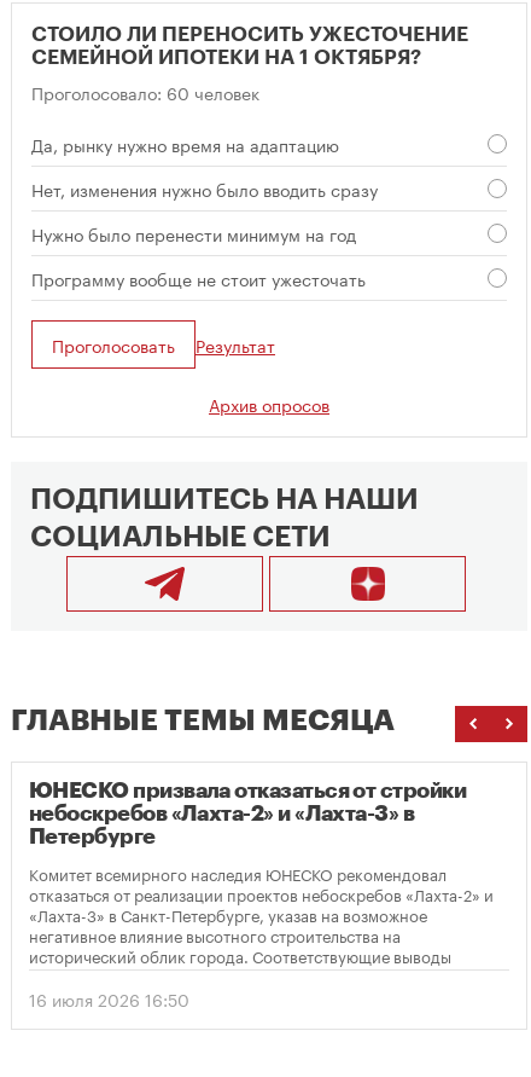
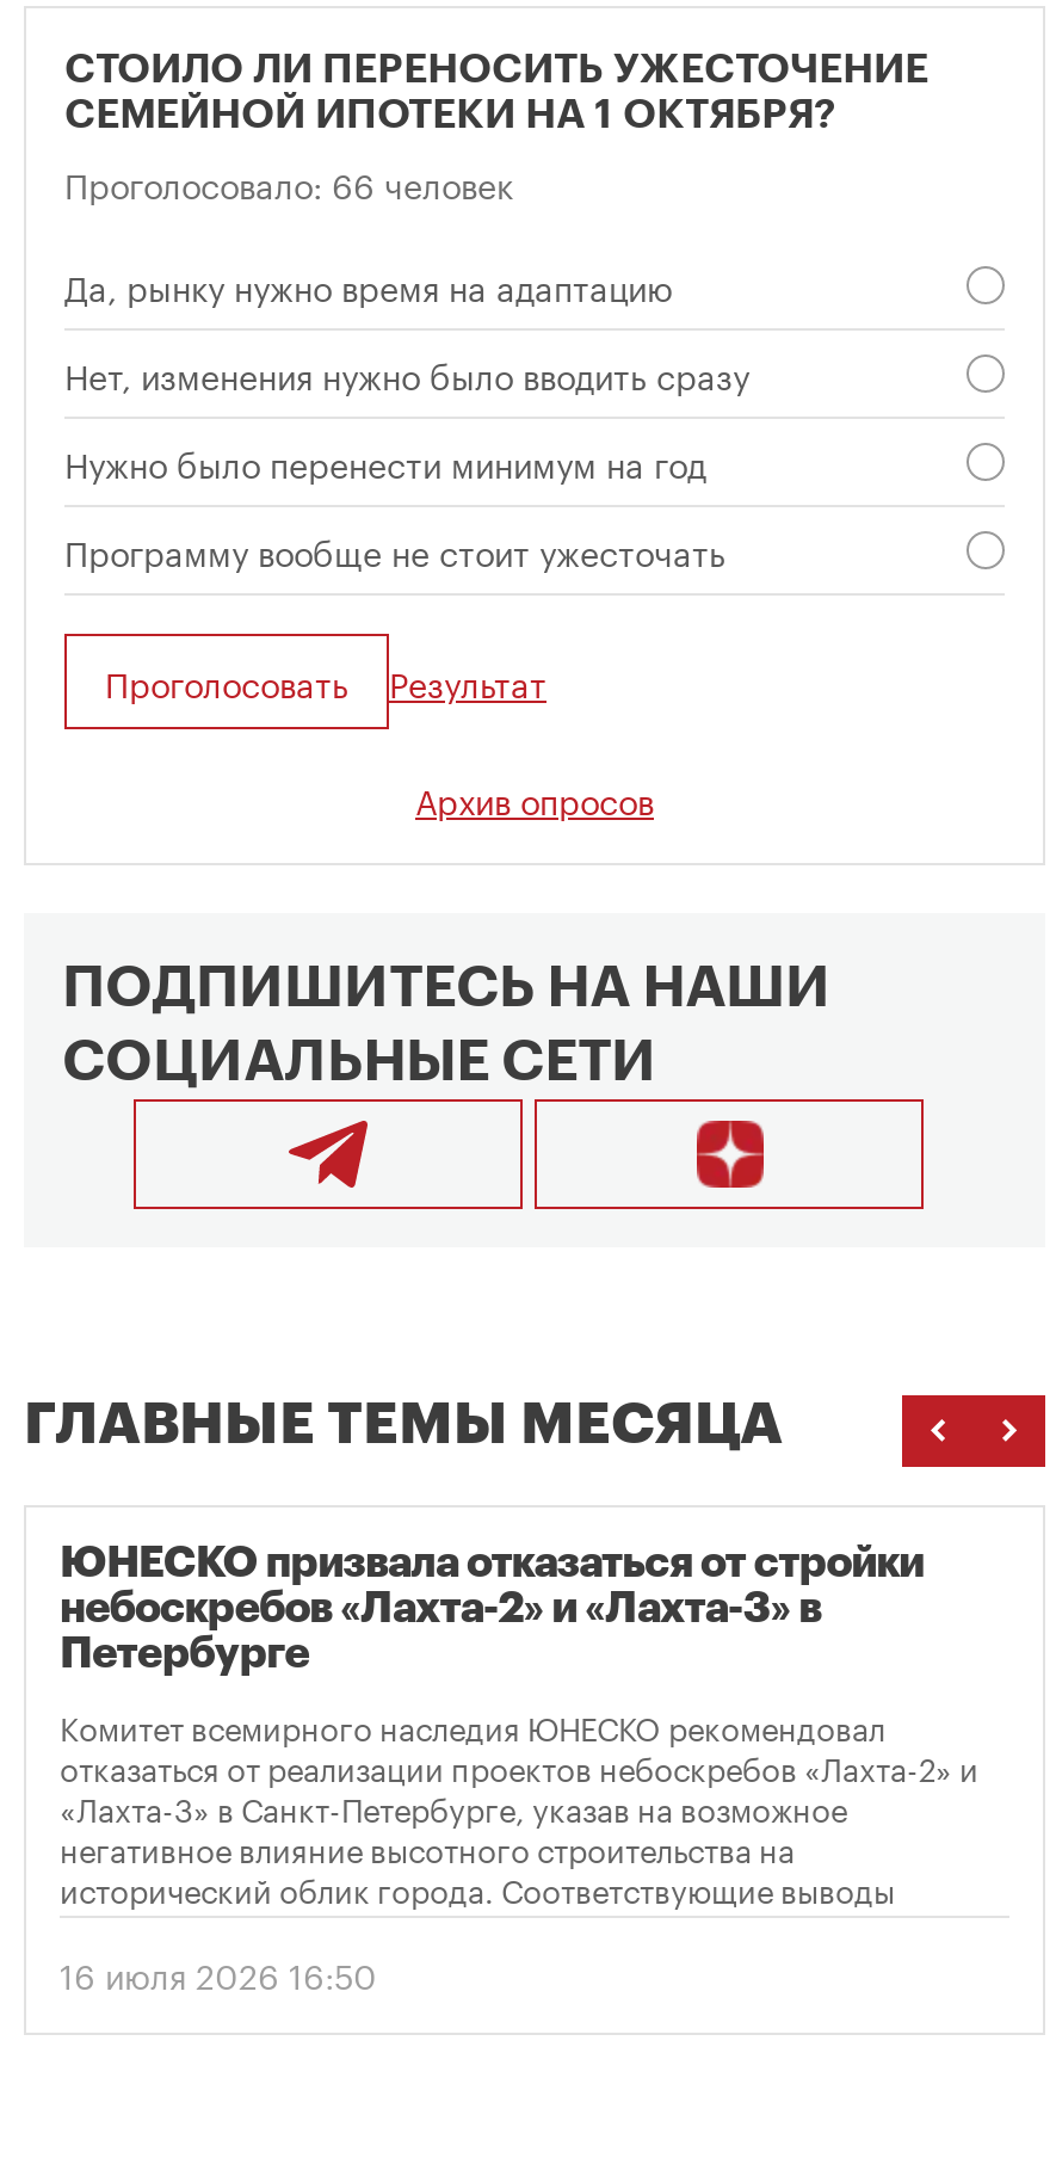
- Проголосовало: 60 человек
+ Проголосовало: 66 человек
